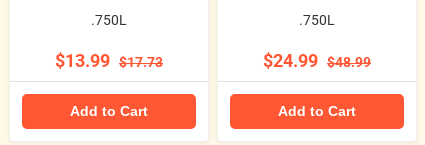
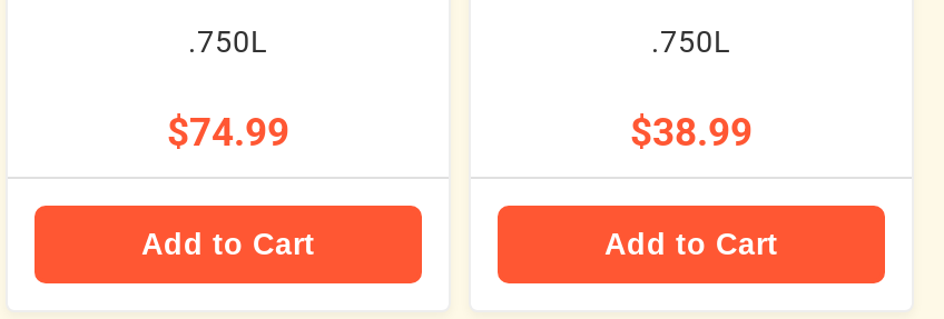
- $13.99 $17.73
+ $74.99

- $24.99 $48.99
+ $38.99
